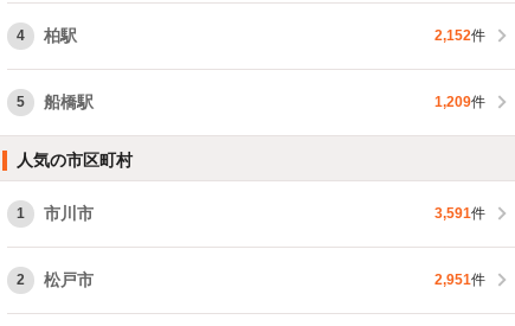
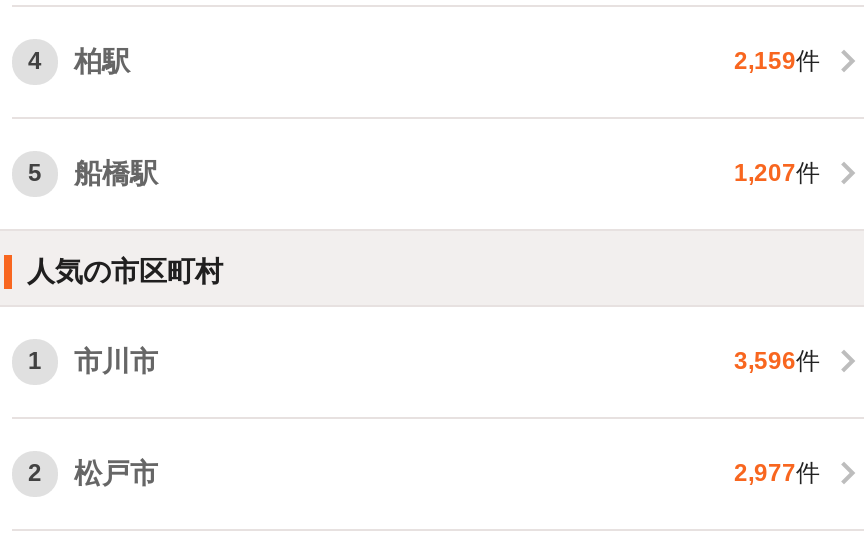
- 2,152件
+ 2,159件

- 1,209件
+ 1,207件

- 3,591件
+ 3,596件

- 2,951件
+ 2,977件
